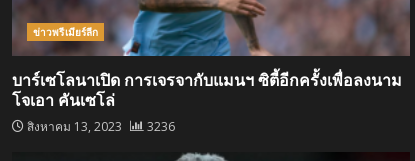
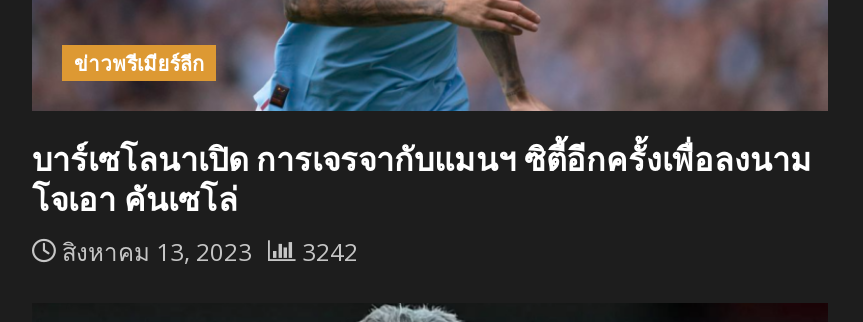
- สิงหาคม 13, 2023 3236
+ สิงหาคม 13, 2023 3242
